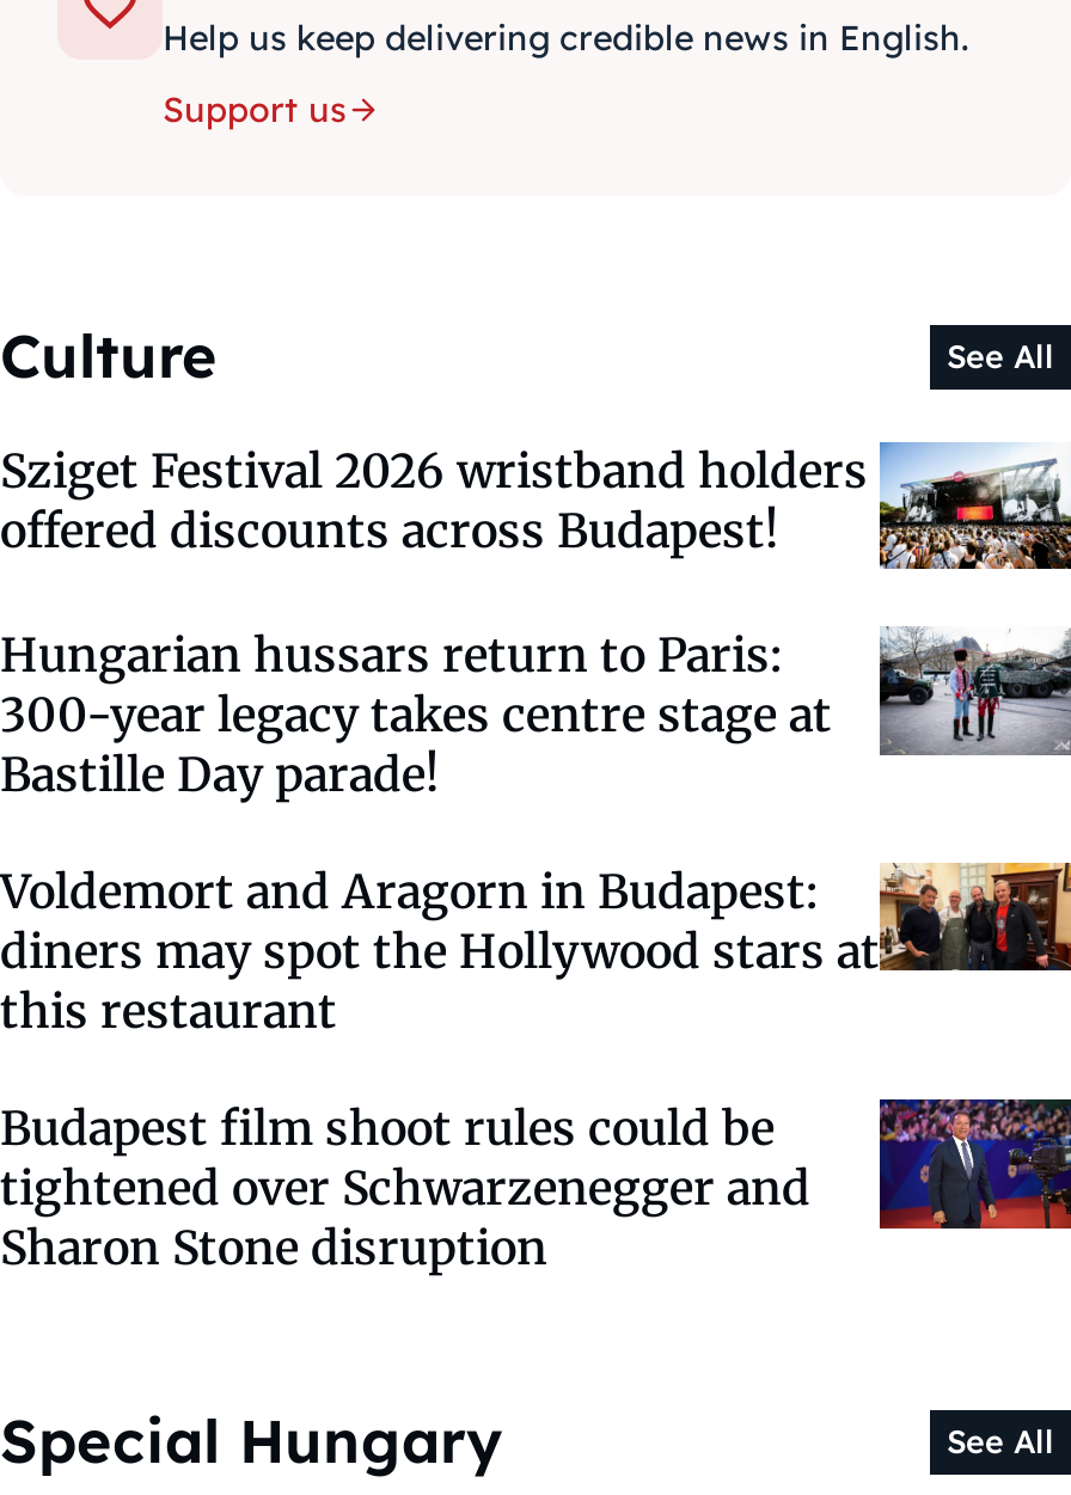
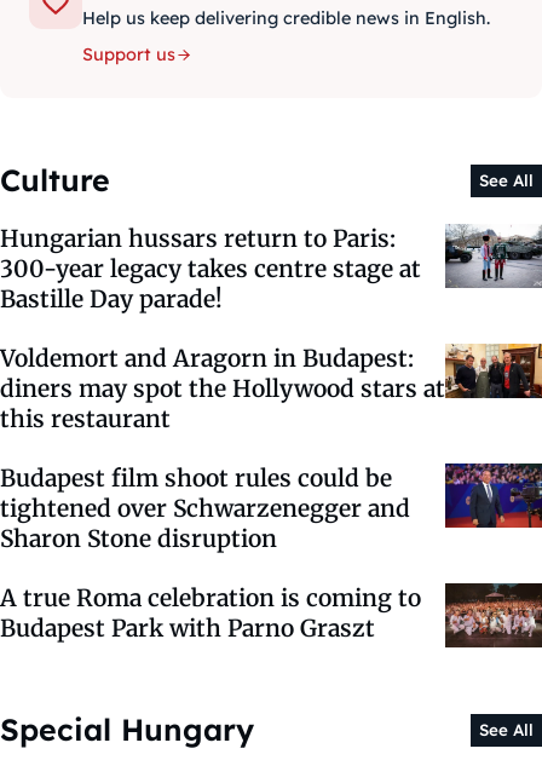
- [image]
- Sziget Festival 2026 wristband holders
- offered discounts across Budapest!

moved up: [image] | Hungarian hussars return to Paris: | 300-year legacy takes centre stage at | ... | tightened over Schwarzenegger and | Sharon Stone disruption

+ [image]
+ A true Roma celebration is coming to
+ Budapest Park with Parno Graszt
